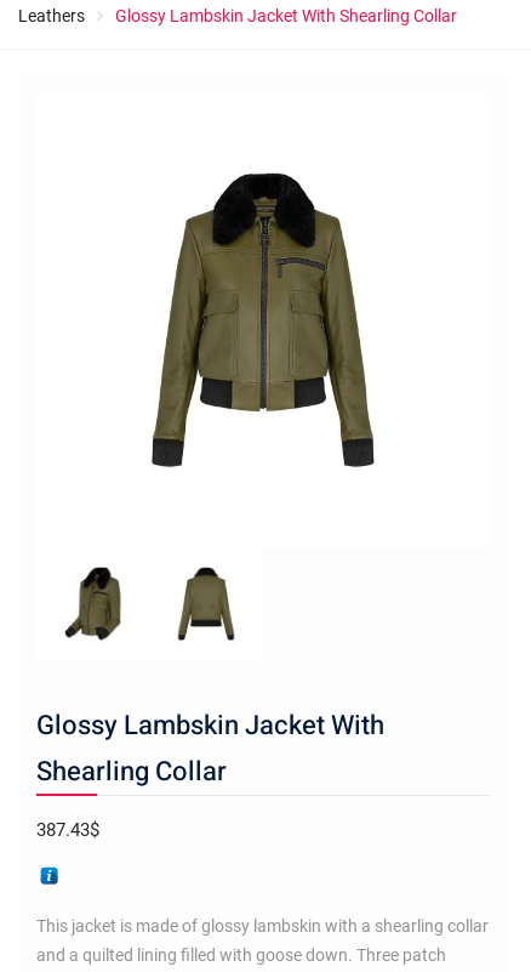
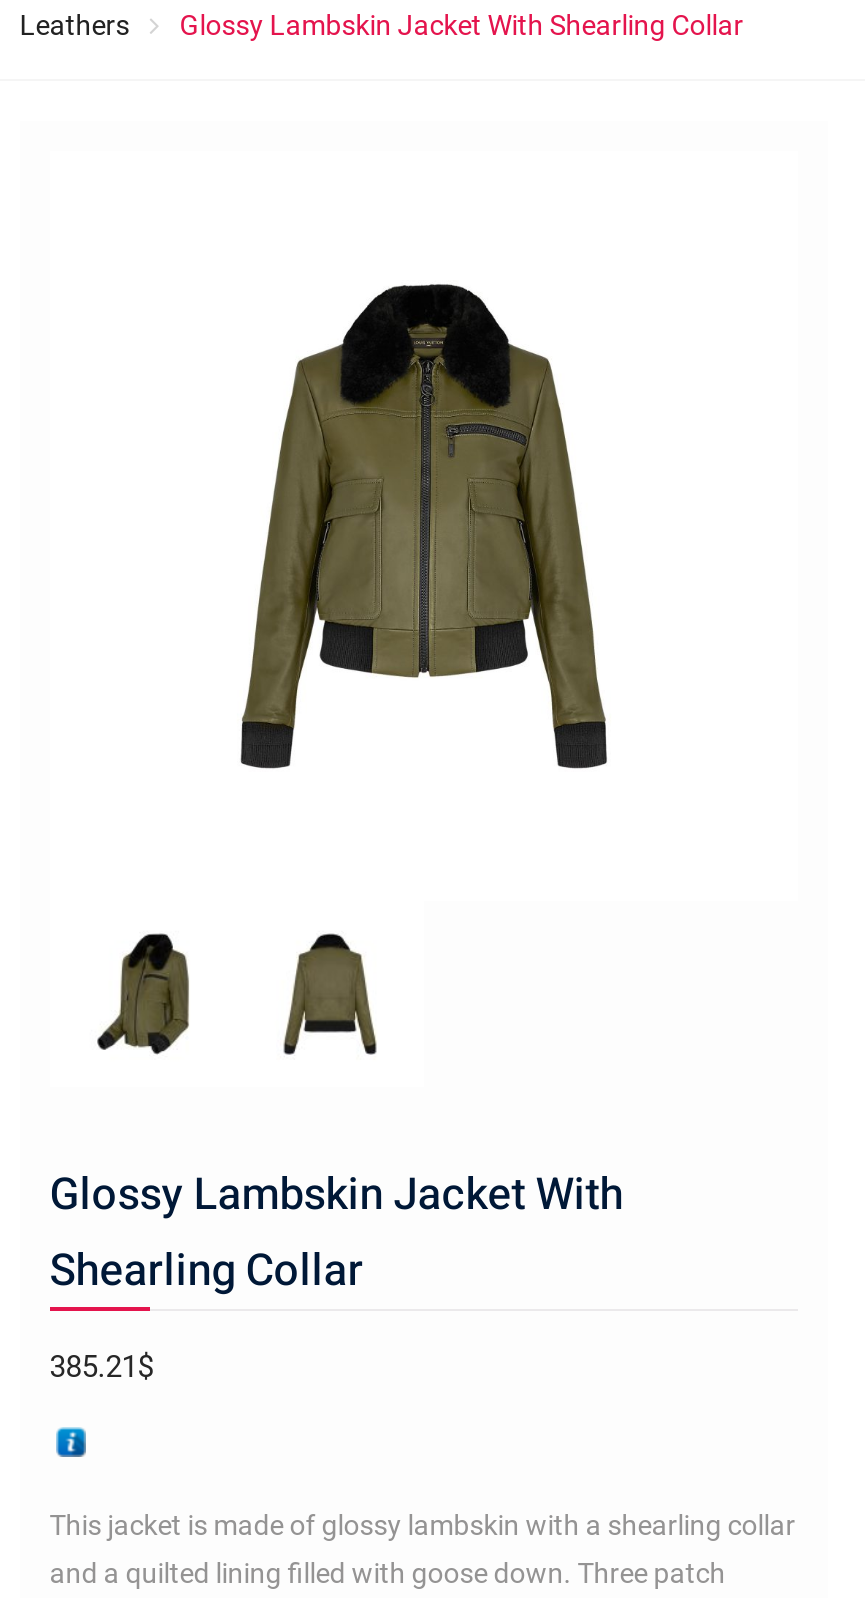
- 387.43 $
+ 385.21 $
